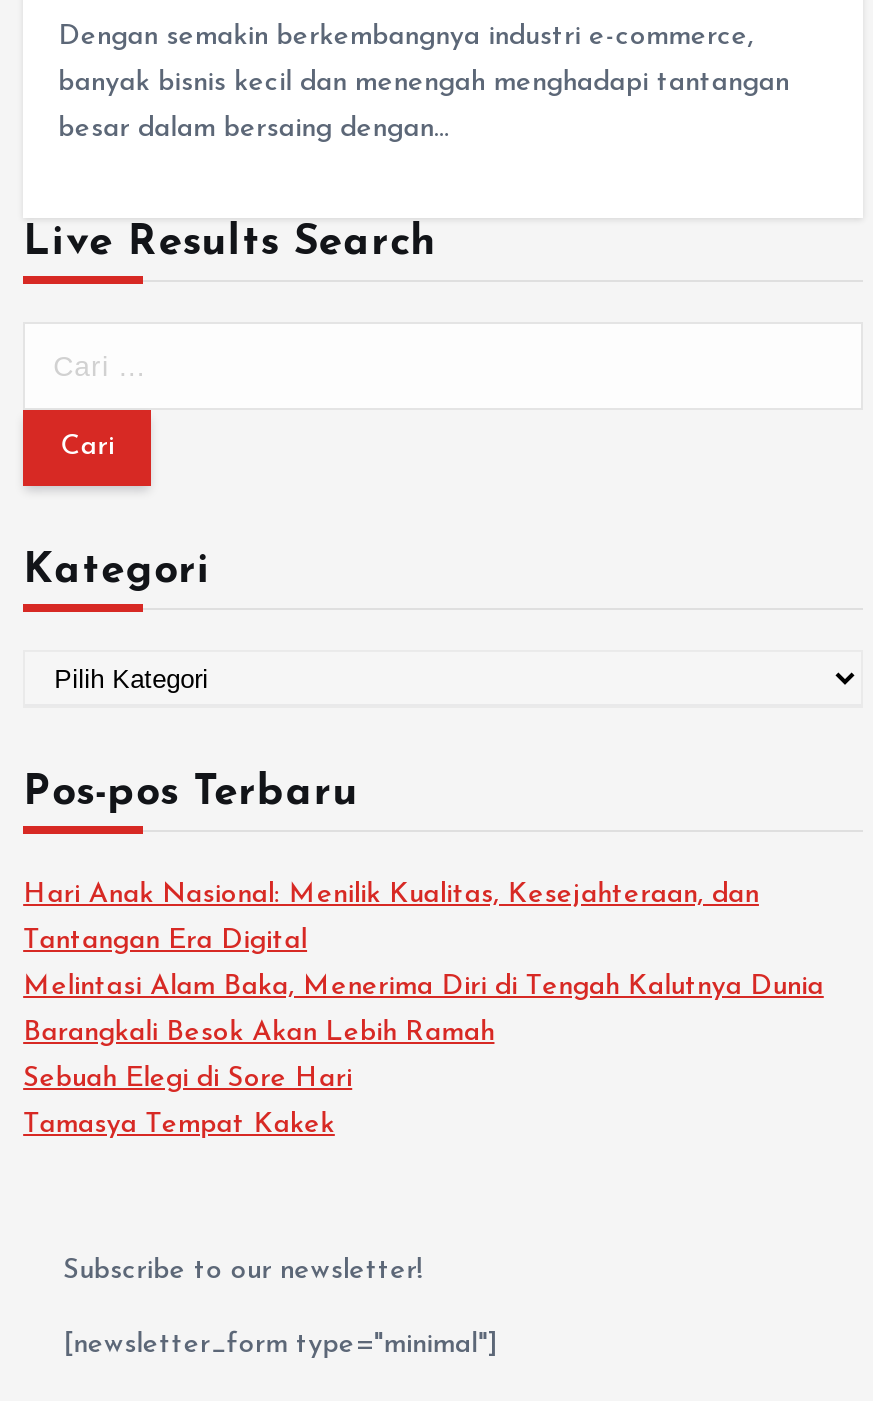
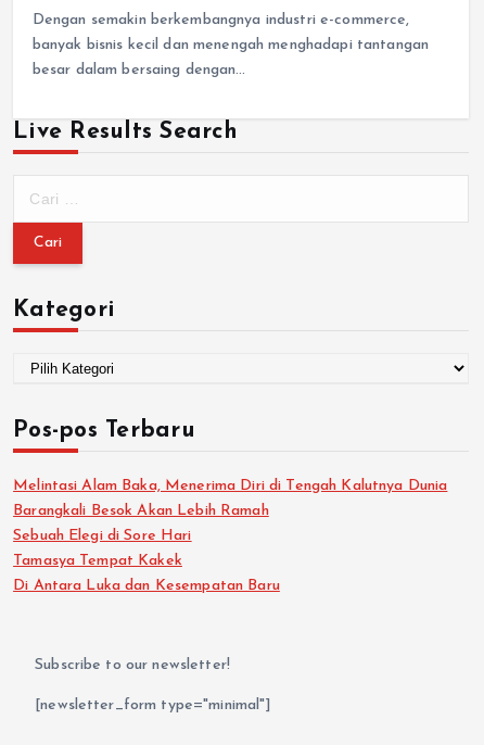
- Hari Anak Nasional: Menilik Kualitas, Kesejahteraan, dan
- Tantangan Era Digital

moved up: Melintasi Alam Baka, Menerima Diri di Tengah Kalutnya Dunia | Barangkali Besok Akan Lebih Ramah | Sebuah Elegi di Sore Hari | Tamasya Tempat Kakek

+ Di Antara Luka dan Kesempatan Baru
